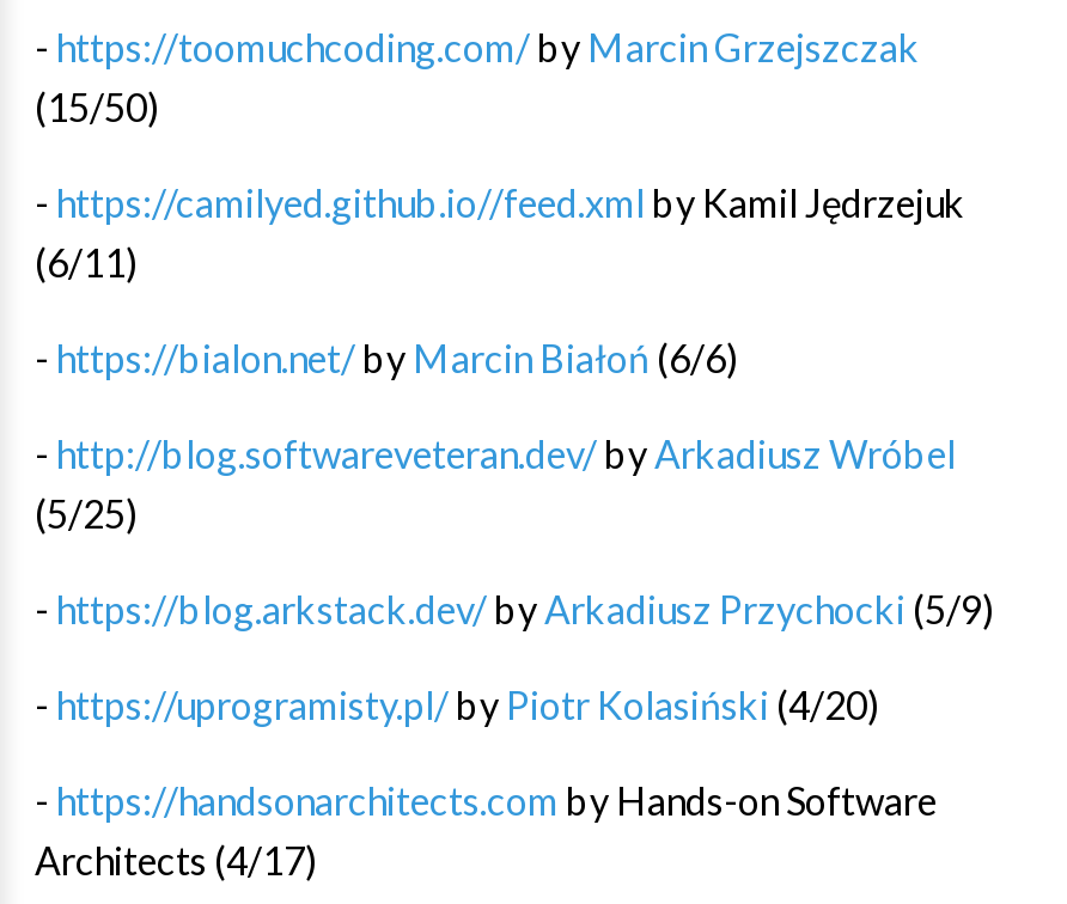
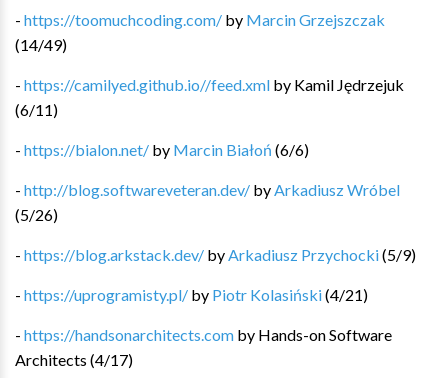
- (15/50)
+ (14/49)

- (5/25)
+ (5/26)

- - https://uprogramisty.pl/ by Piotr Kolasiński (4/20)
+ - https://uprogramisty.pl/ by Piotr Kolasiński (4/21)
